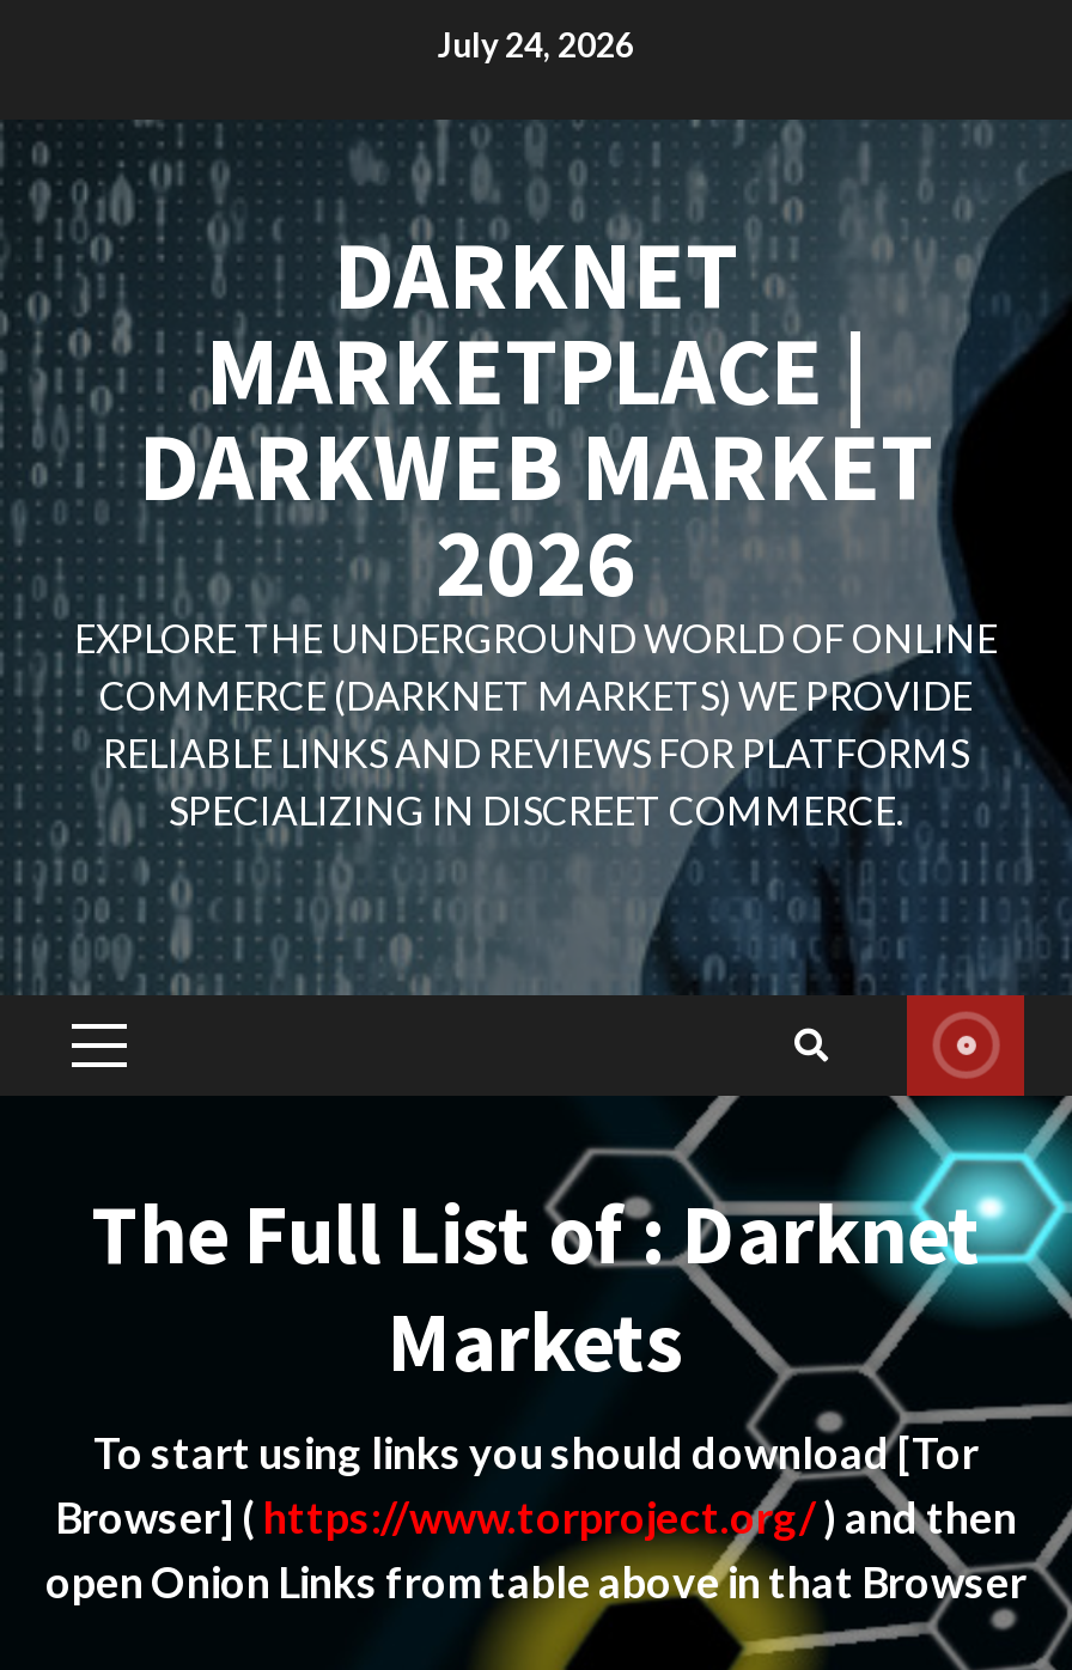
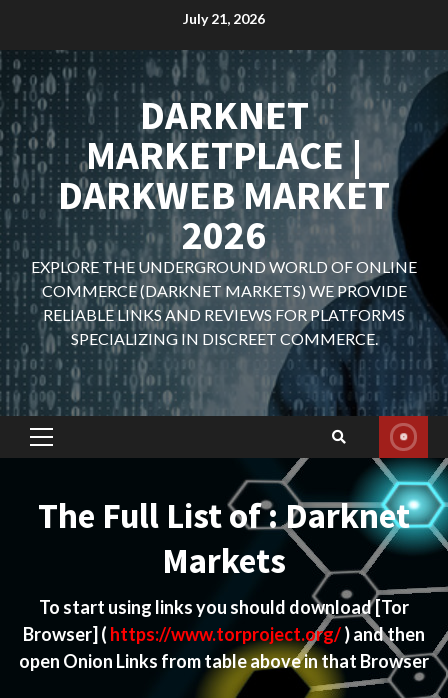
- July 24, 2026
+ July 21, 2026
